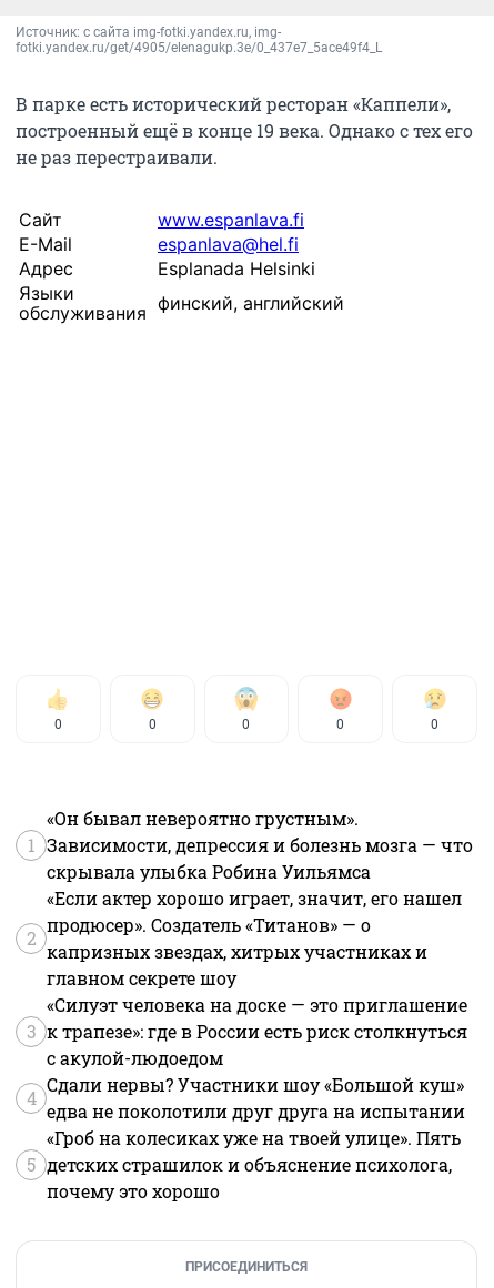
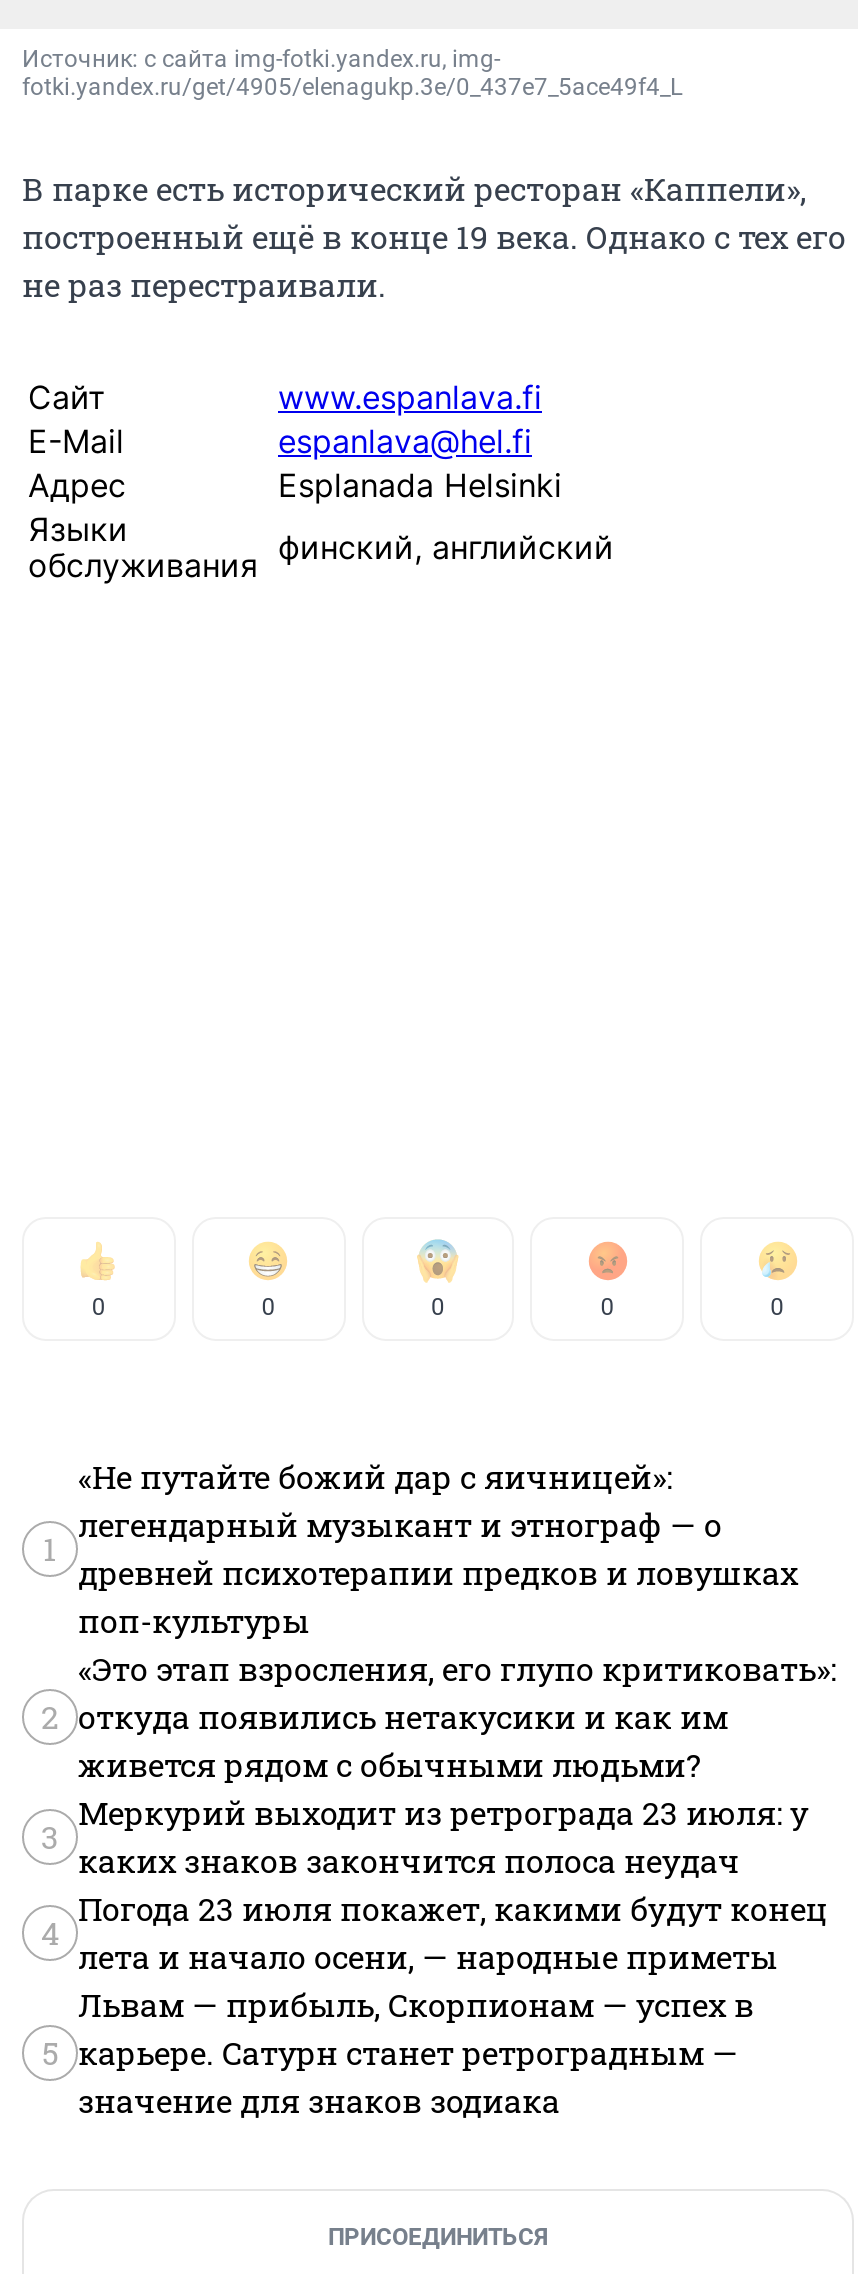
- «Он бывал невероятно грустным».
- Зависимости, депрессия и болезнь мозга — что
- скрывала улыбка Робина Уильямса
+ «Не путайте божий дар с яичницей»:
+ легендарный музыкант и этнограф — о
+ древней психотерапии предков и ловушках
+ поп-культуры

- «Если актер хорошо играет, значит, его нашел
- продюсер». Создатель «Титанов» — о
- капризных звездах, хитрых участниках и
- главном секрете шоу
+ «Это этап взросления, его глупо критиковать»:
+ откуда появились нетакусики и как им
+ живется рядом с обычными людьми?

- «Силуэт человека на доске — это приглашение
- к трапезе»: где в России есть риск столкнуться
- с акулой-людоедом
+ Меркурий выходит из ретрограда 23 июля: у
+ каких знаков закончится полоса неудач

- Сдали нервы? Участники шоу «Большой куш»
- едва не поколотили друг друга на испытании
+ Погода 23 июля покажет, какими будут конец
+ лета и начало осени, — народные приметы

- «Гроб на колесиках уже на твоей улице». Пять
- детских страшилок и объяснение психолога,
- почему это хорошо
+ Львам — прибыль, Скорпионам — успех в
+ карьере. Сатурн станет ретроградным —
+ значение для знаков зодиака
